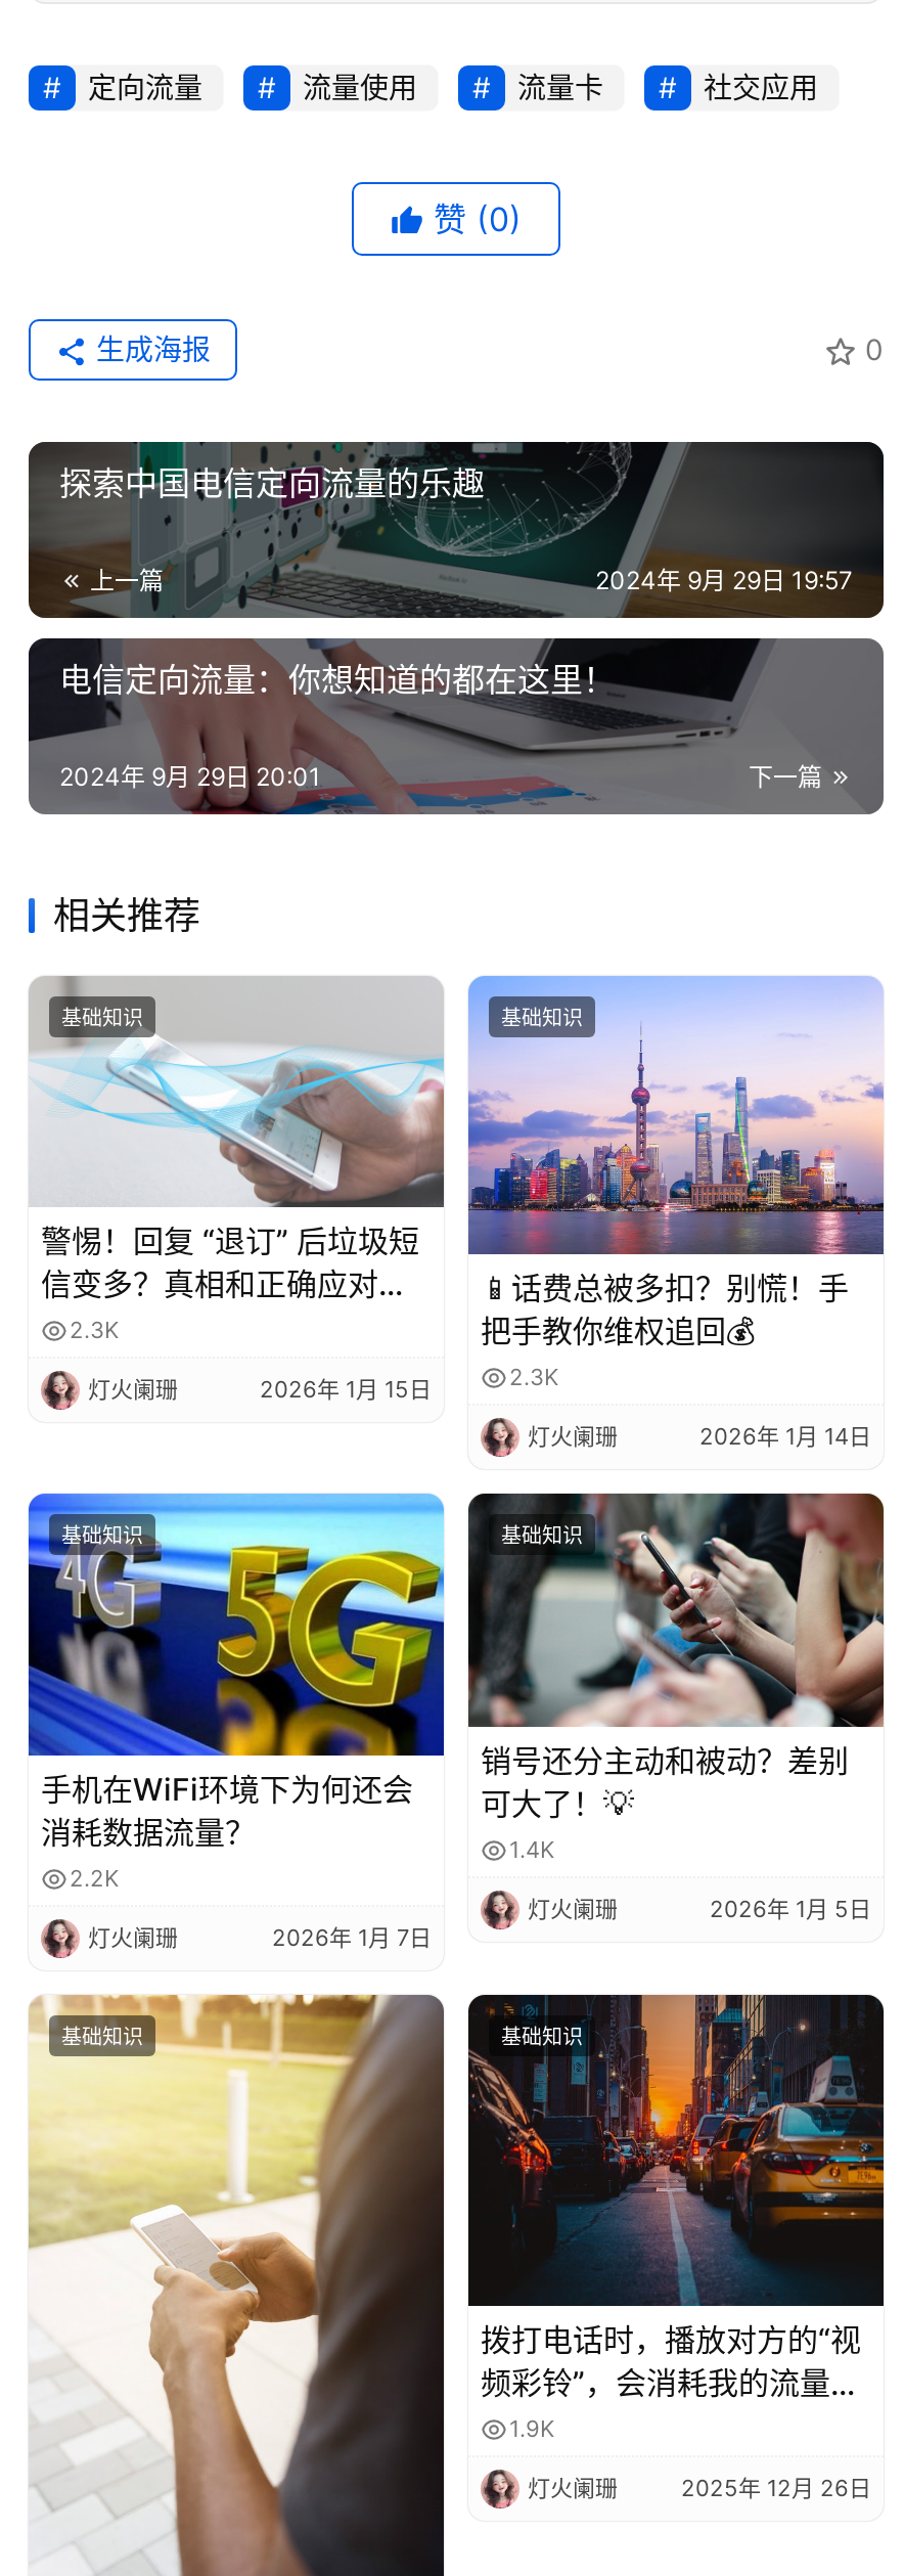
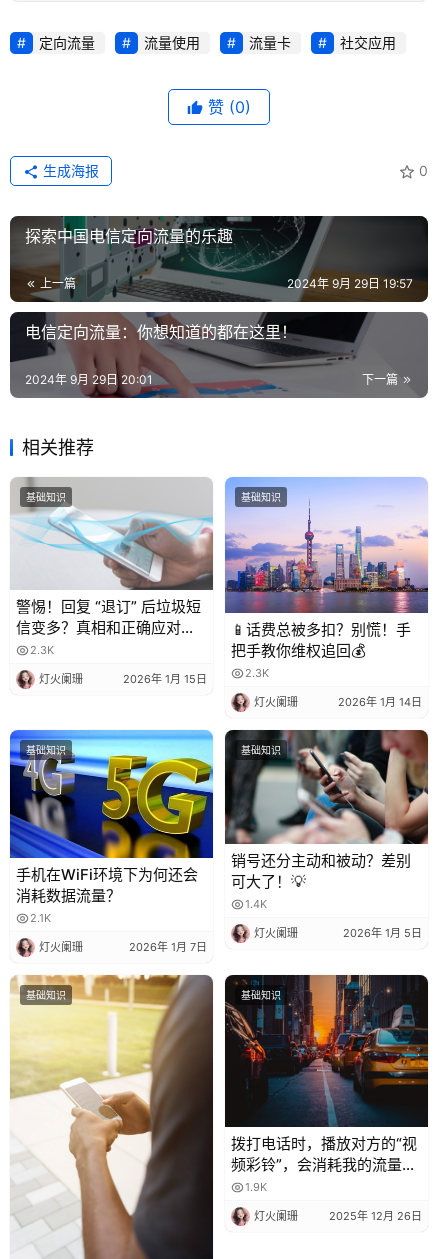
- 2.2K
+ 2.1K
